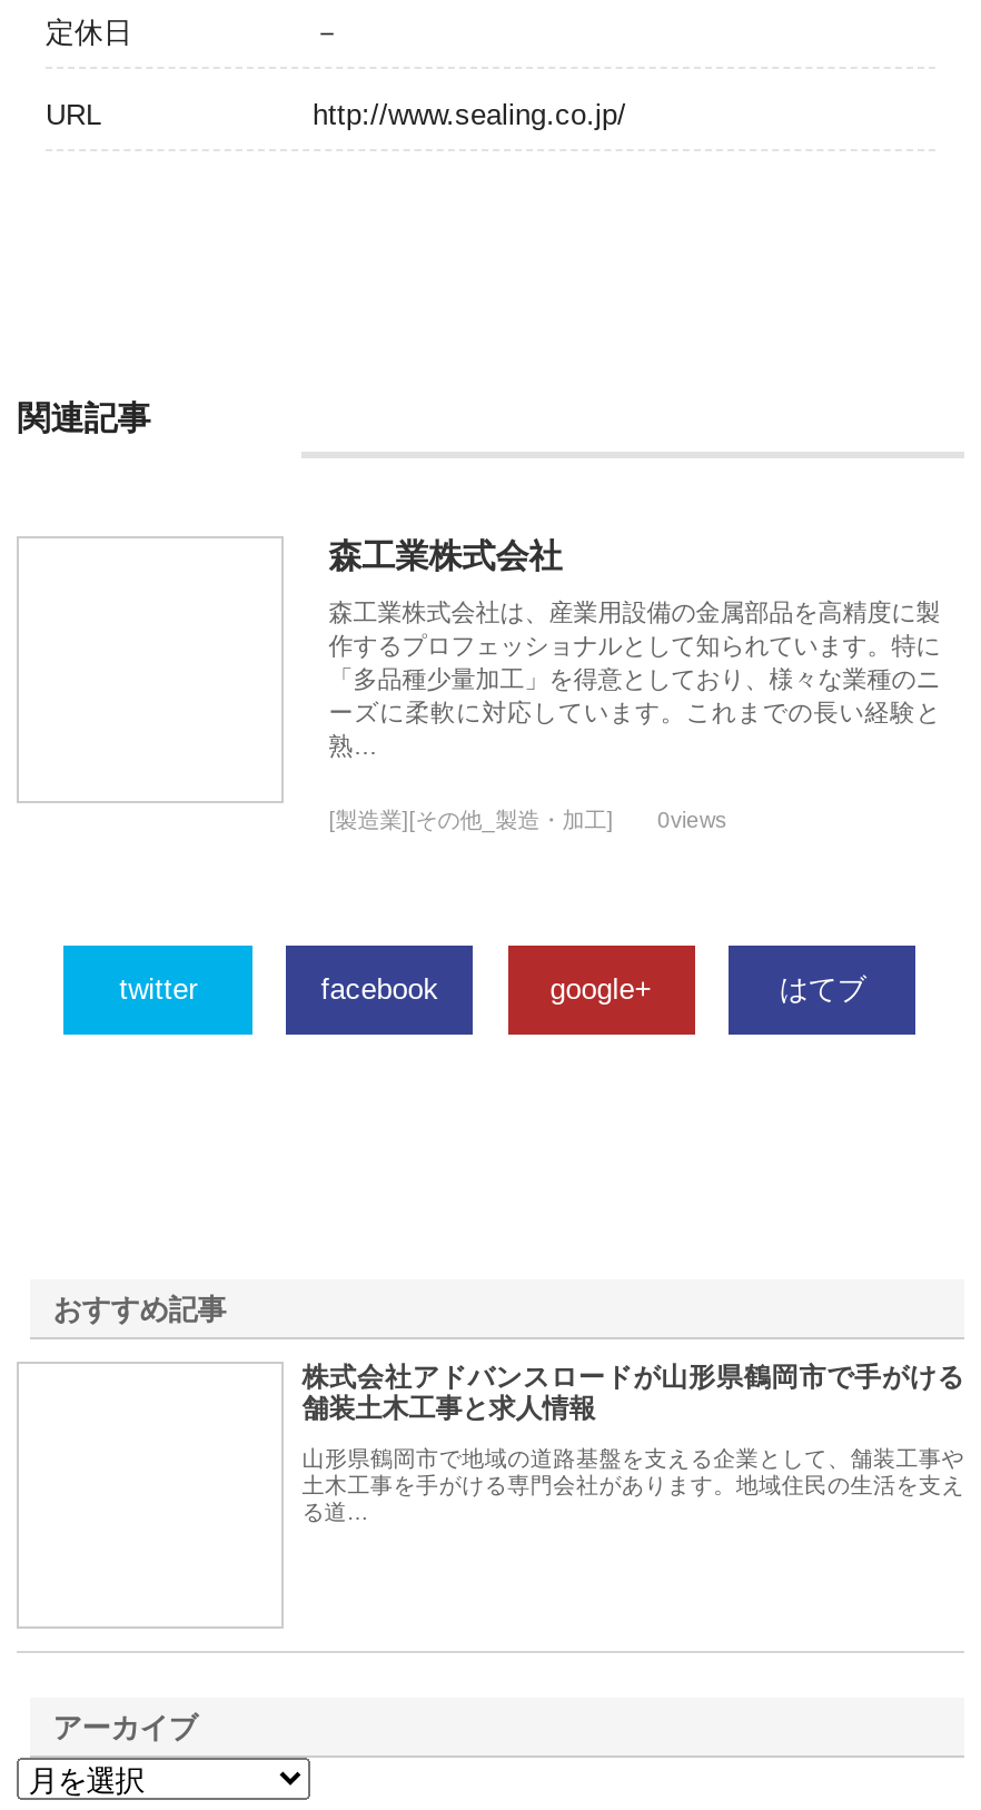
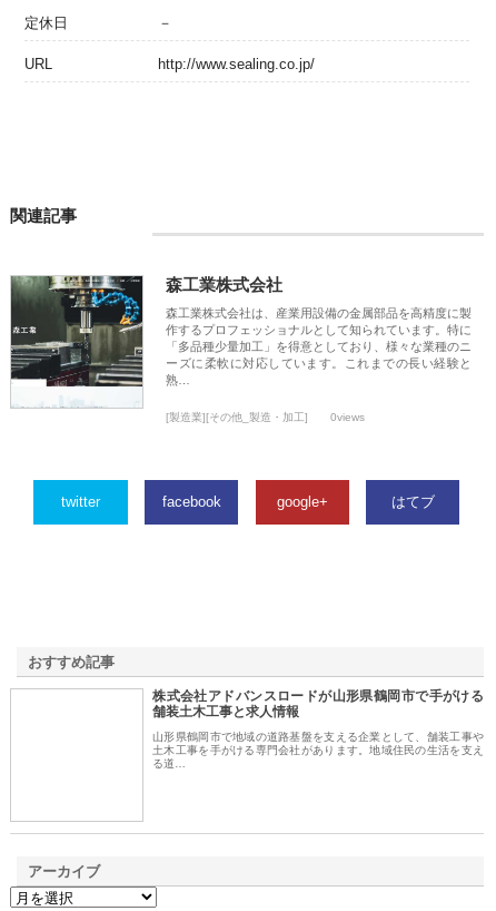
+ [image]
